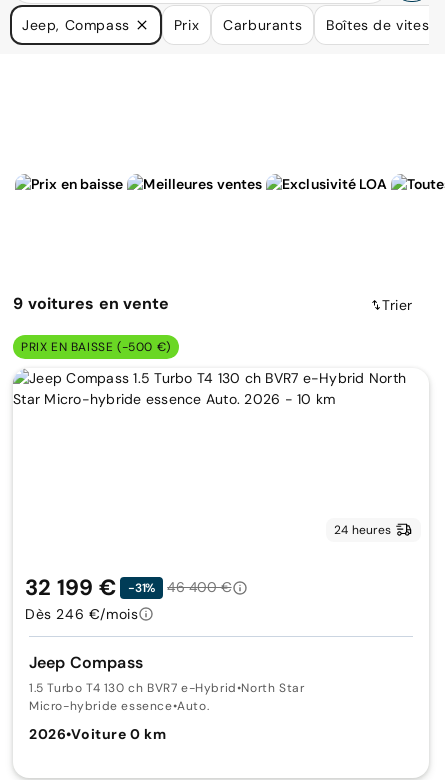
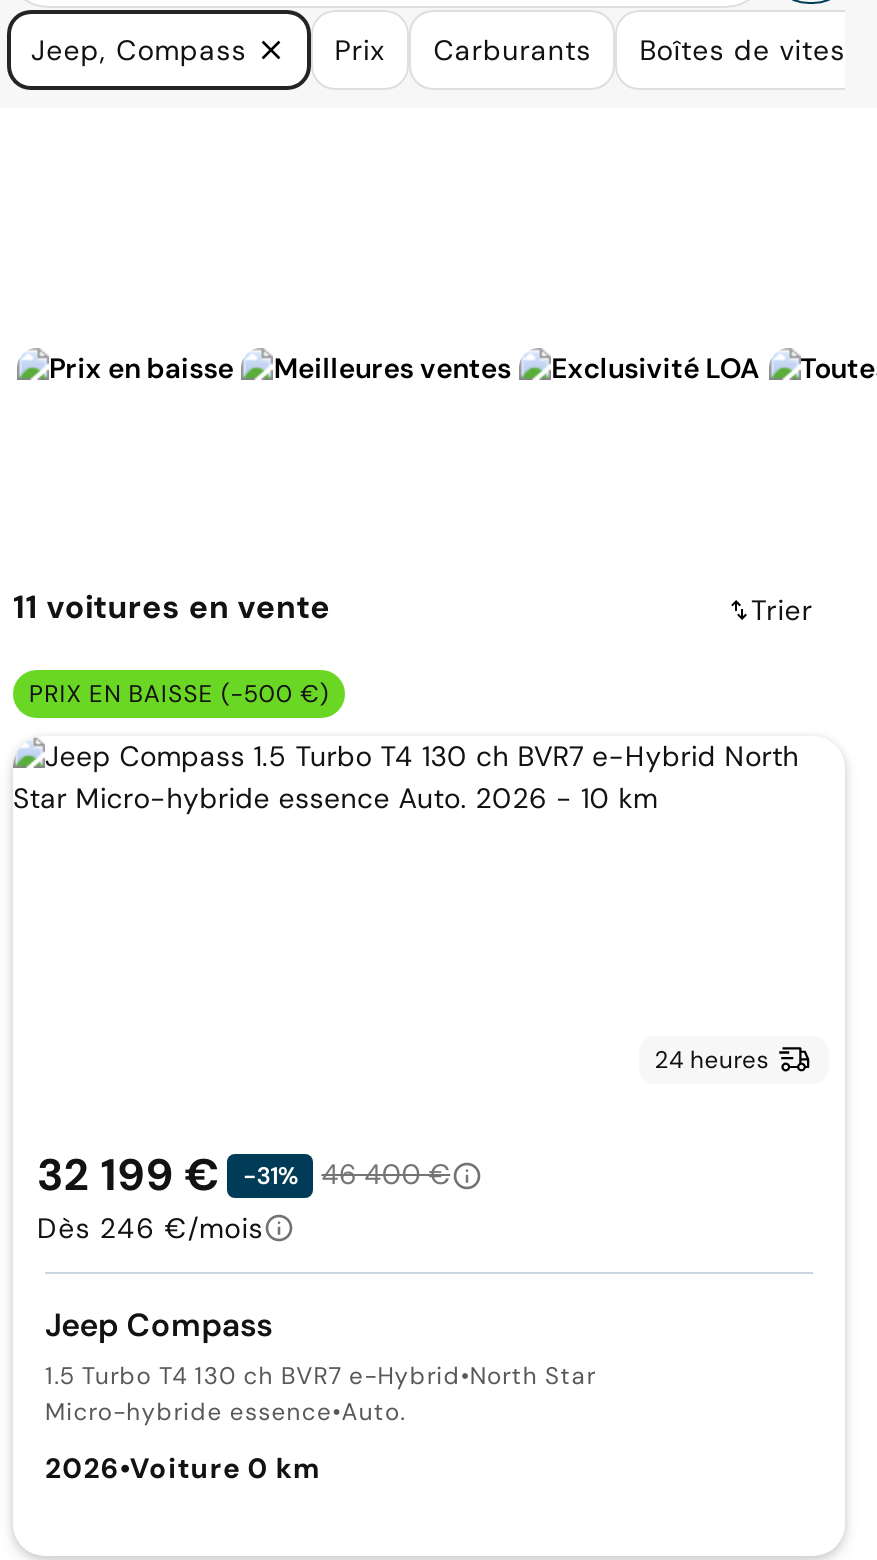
- 9 voitures en vente
+ 11 voitures en vente
